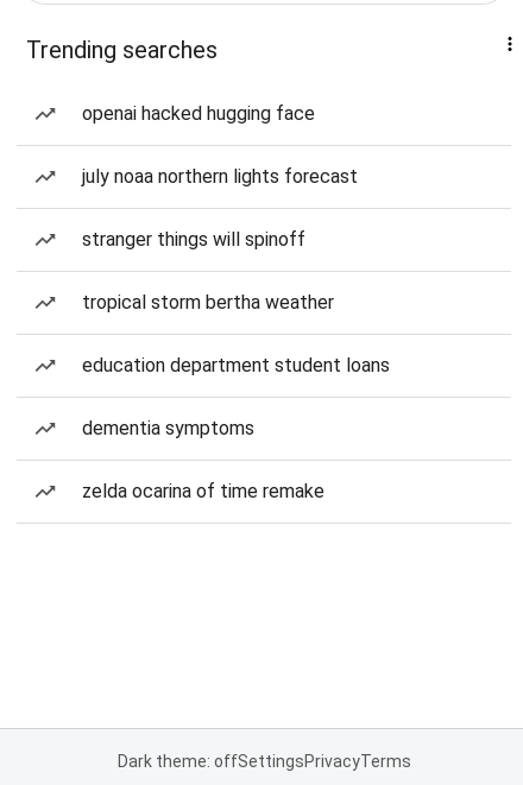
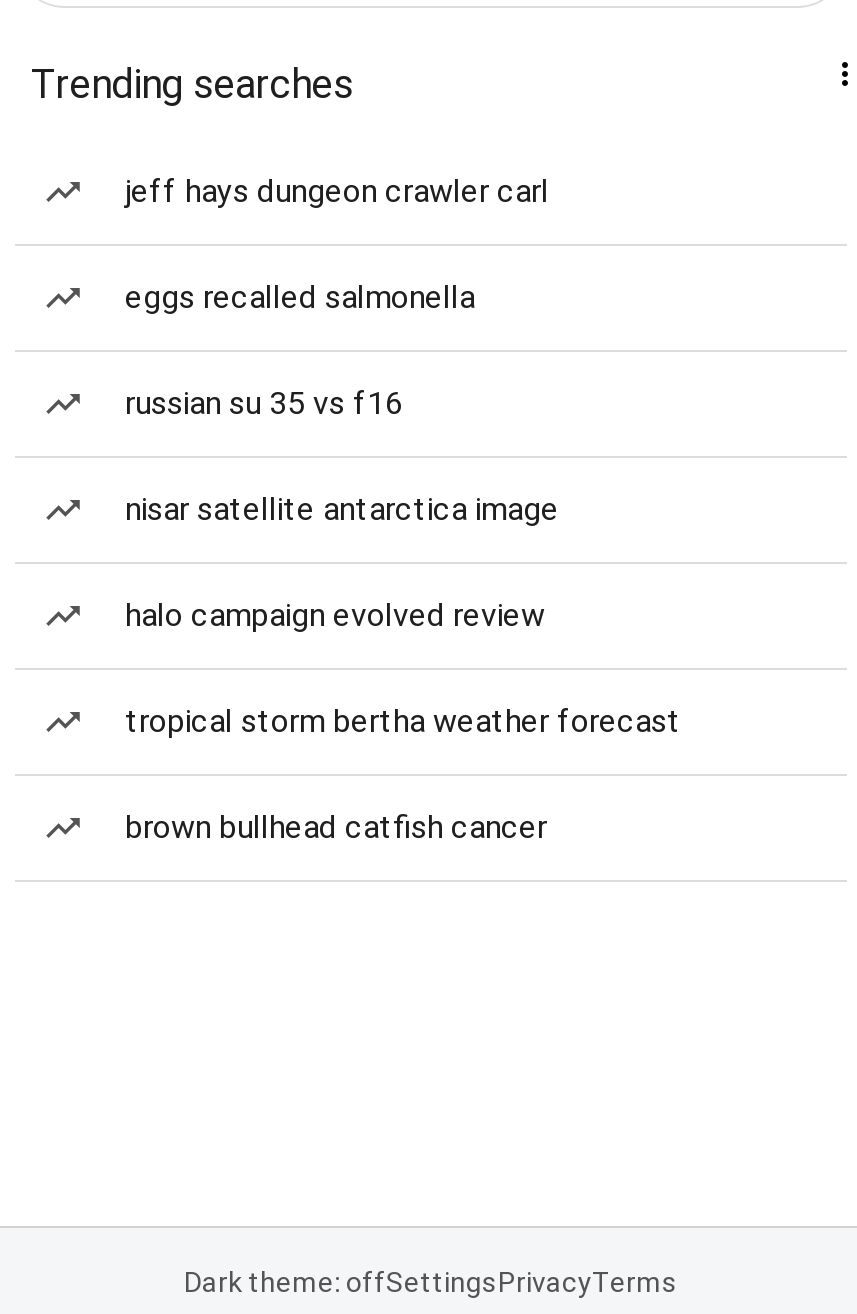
- openai hacked hugging face
+ jeff hays dungeon crawler carl

- july noaa northern lights forecast
+ eggs recalled salmonella

- stranger things will spinoff
+ russian su 35 vs f16

- tropical storm bertha weather
+ nisar satellite antarctica image

- education department student loans
+ halo campaign evolved review

- dementia symptoms
+ tropical storm bertha weather forecast

- zelda ocarina of time remake
+ brown bullhead catfish cancer
